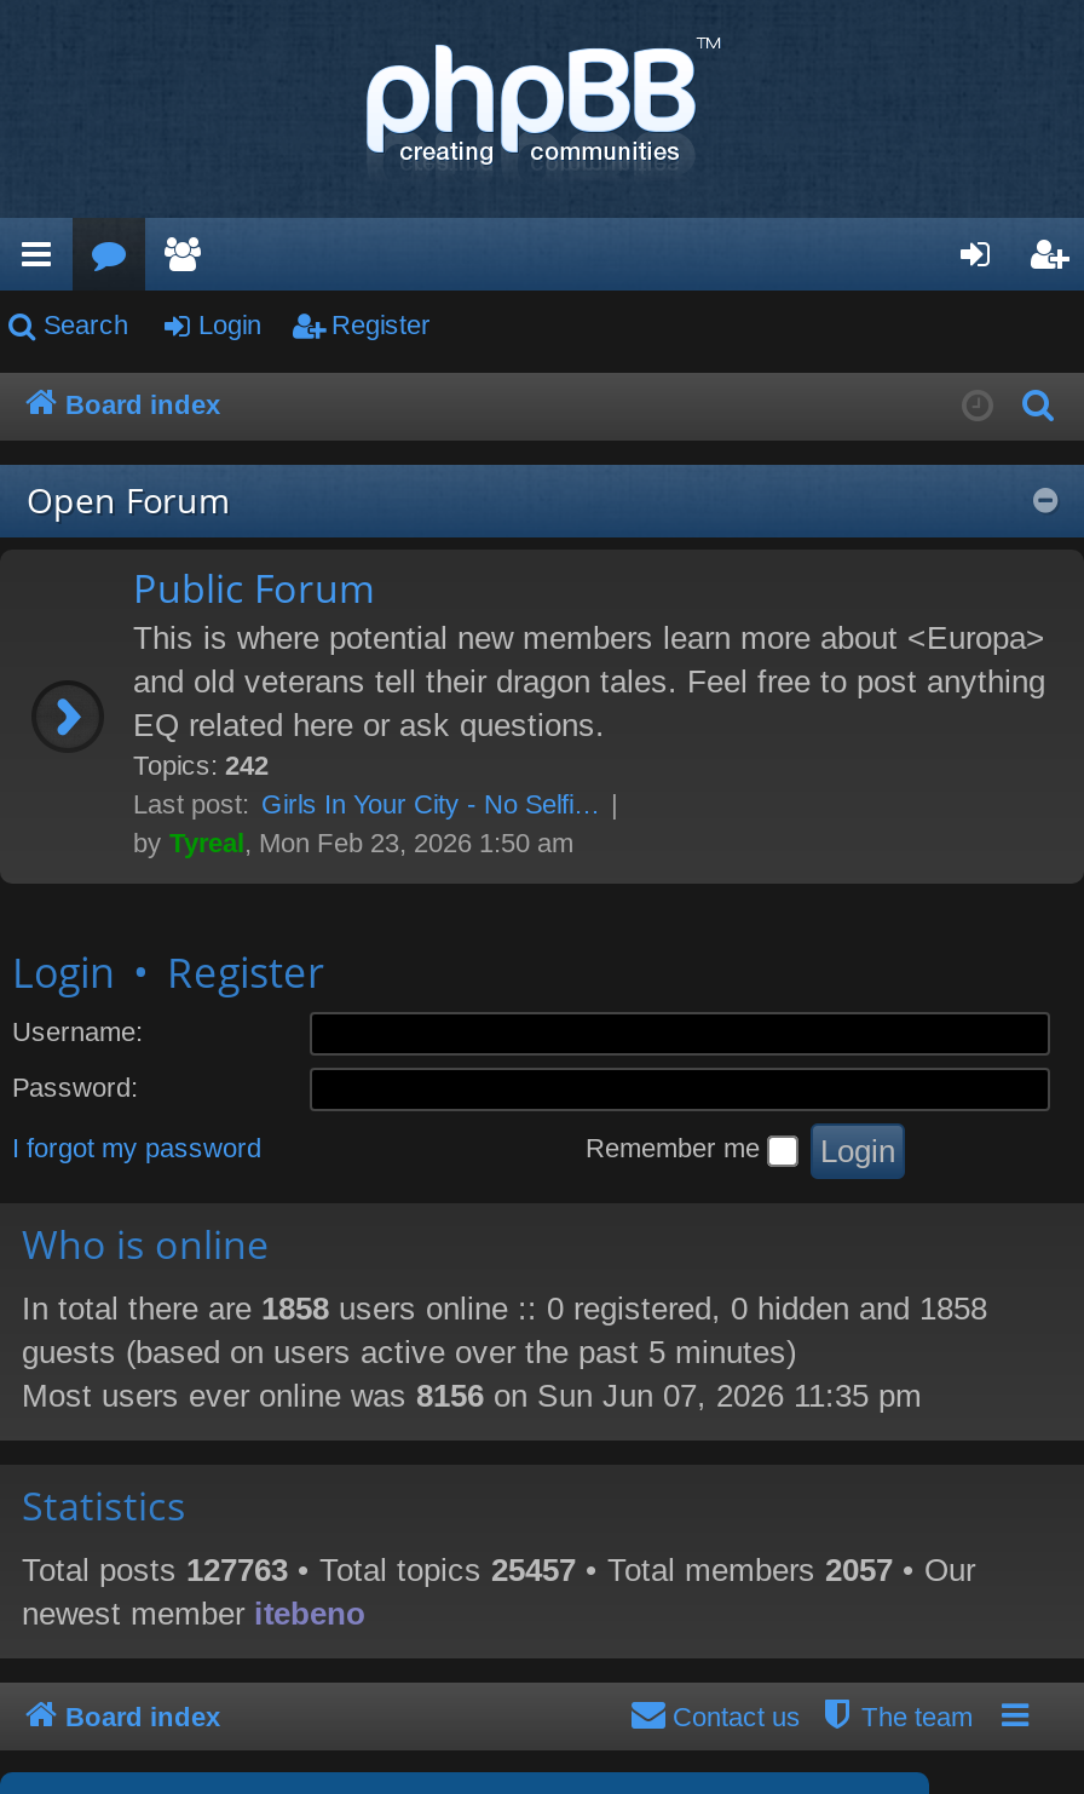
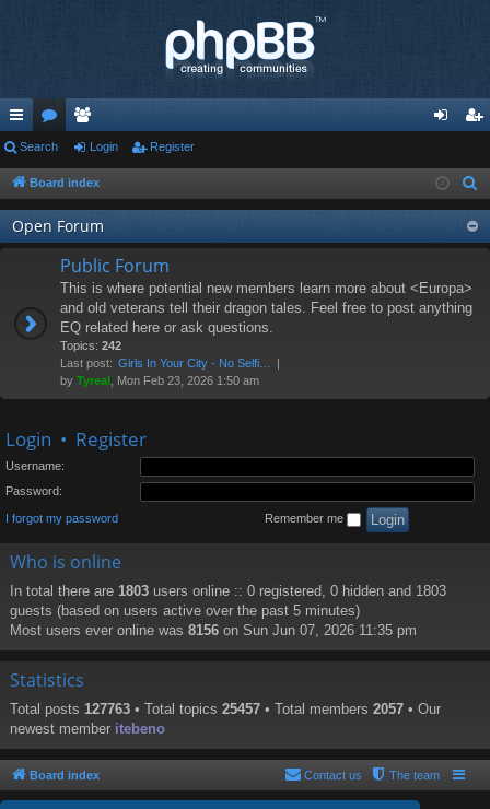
- In total there are 1858 users online :: 0 registered, 0 hidden and 1858
+ In total there are 1803 users online :: 0 registered, 0 hidden and 1803
